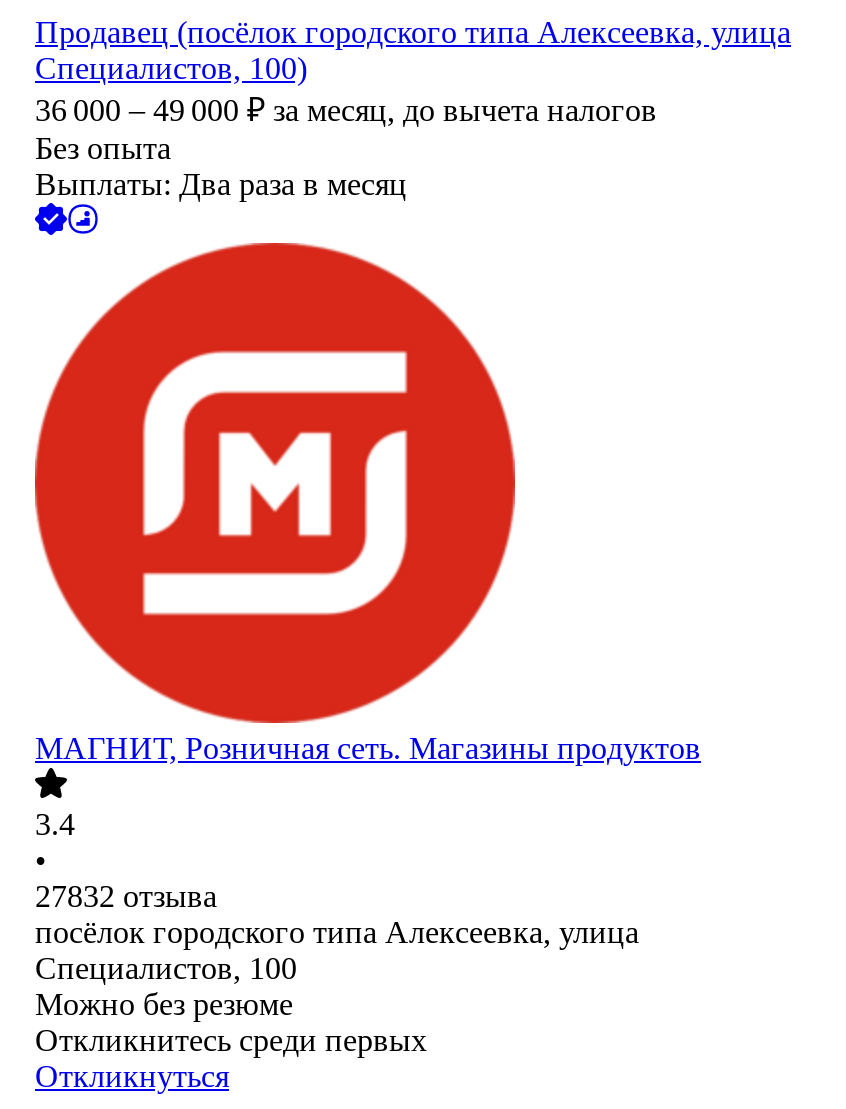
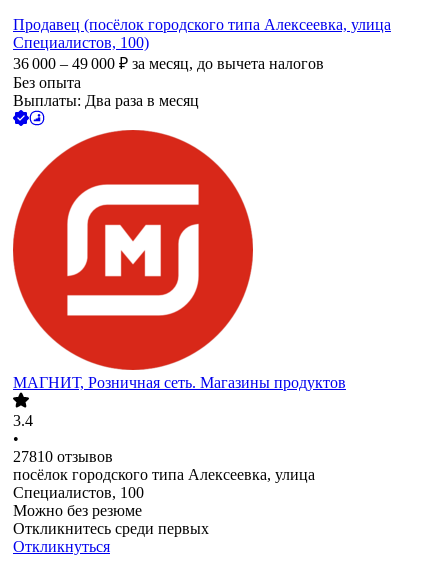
- 27832 отзыва
+ 27810 отзывов
